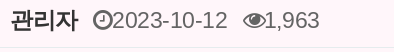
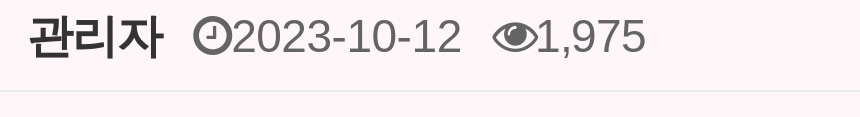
- 관리자 2023-10-12 1,963
+ 관리자 2023-10-12 1,975
